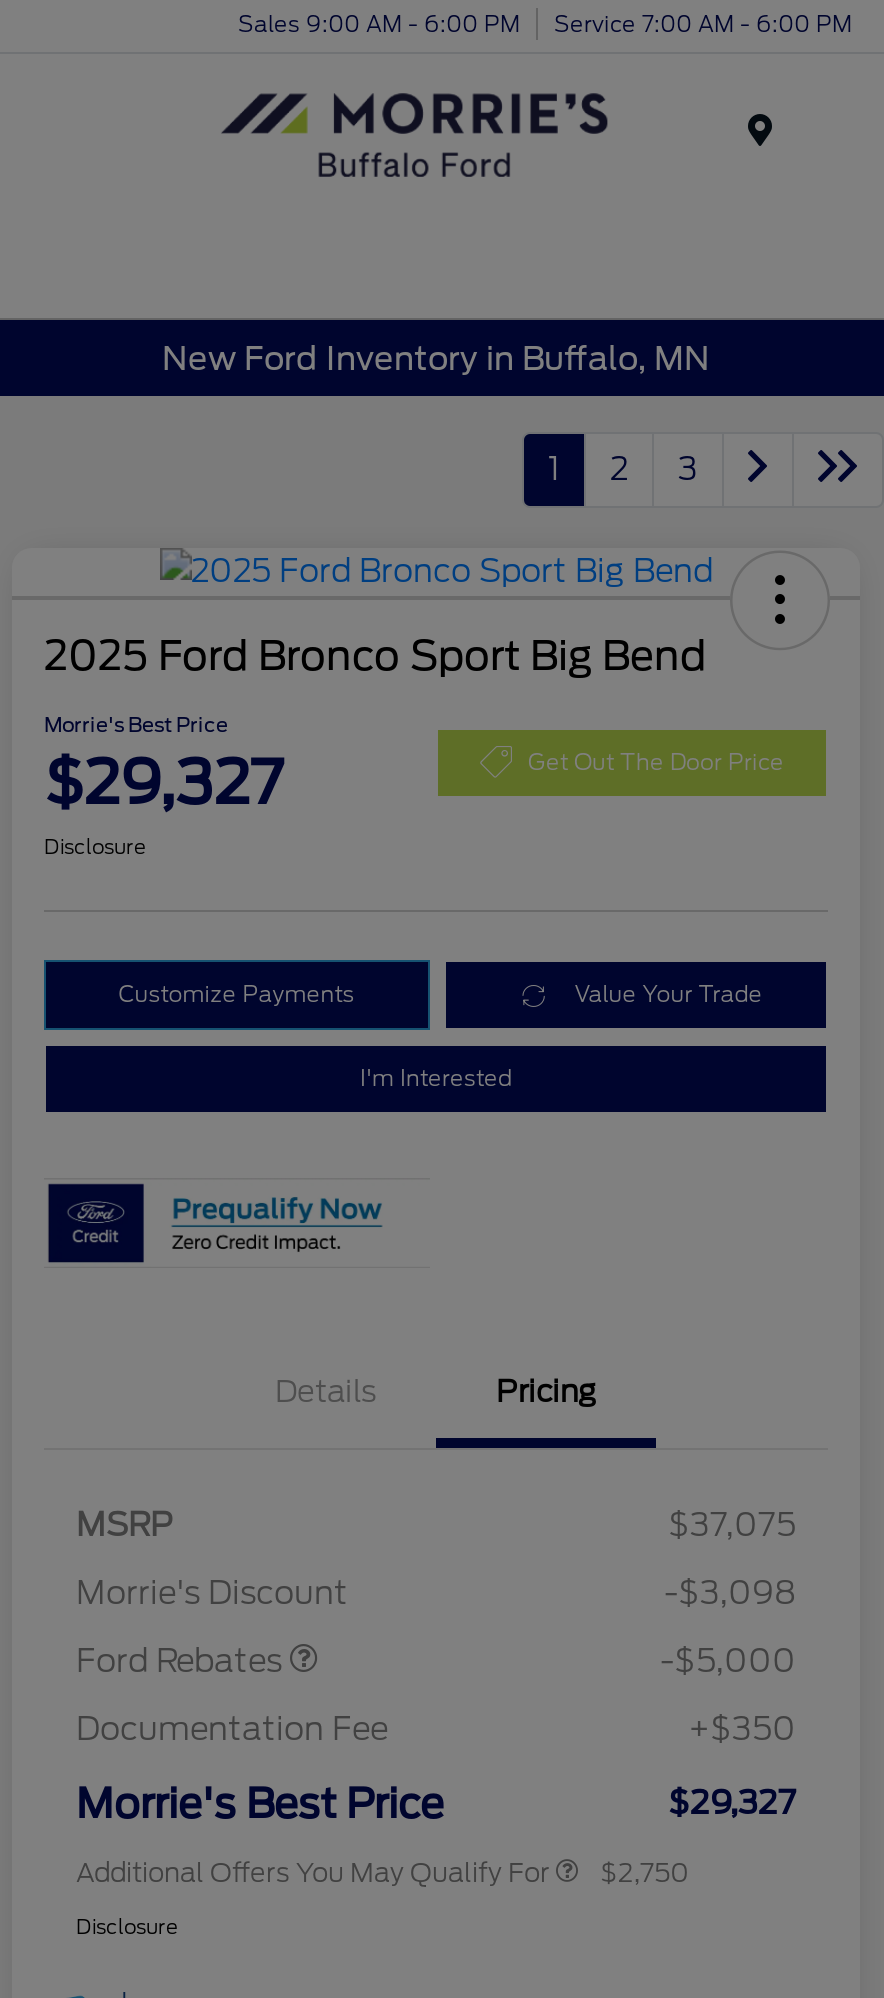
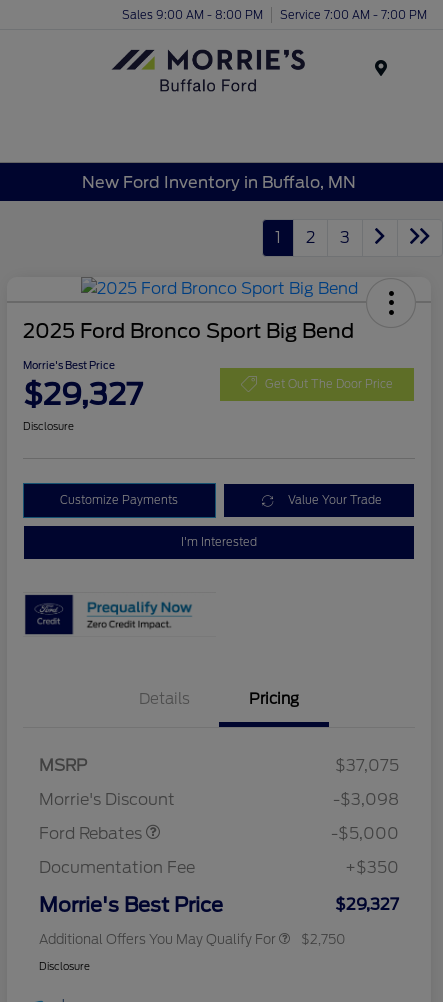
- Sales 9:00 AM - 6:00 PM
+ Sales 9:00 AM - 8:00 PM

- Service 7:00 AM - 6:00 PM
+ Service 7:00 AM - 7:00 PM
